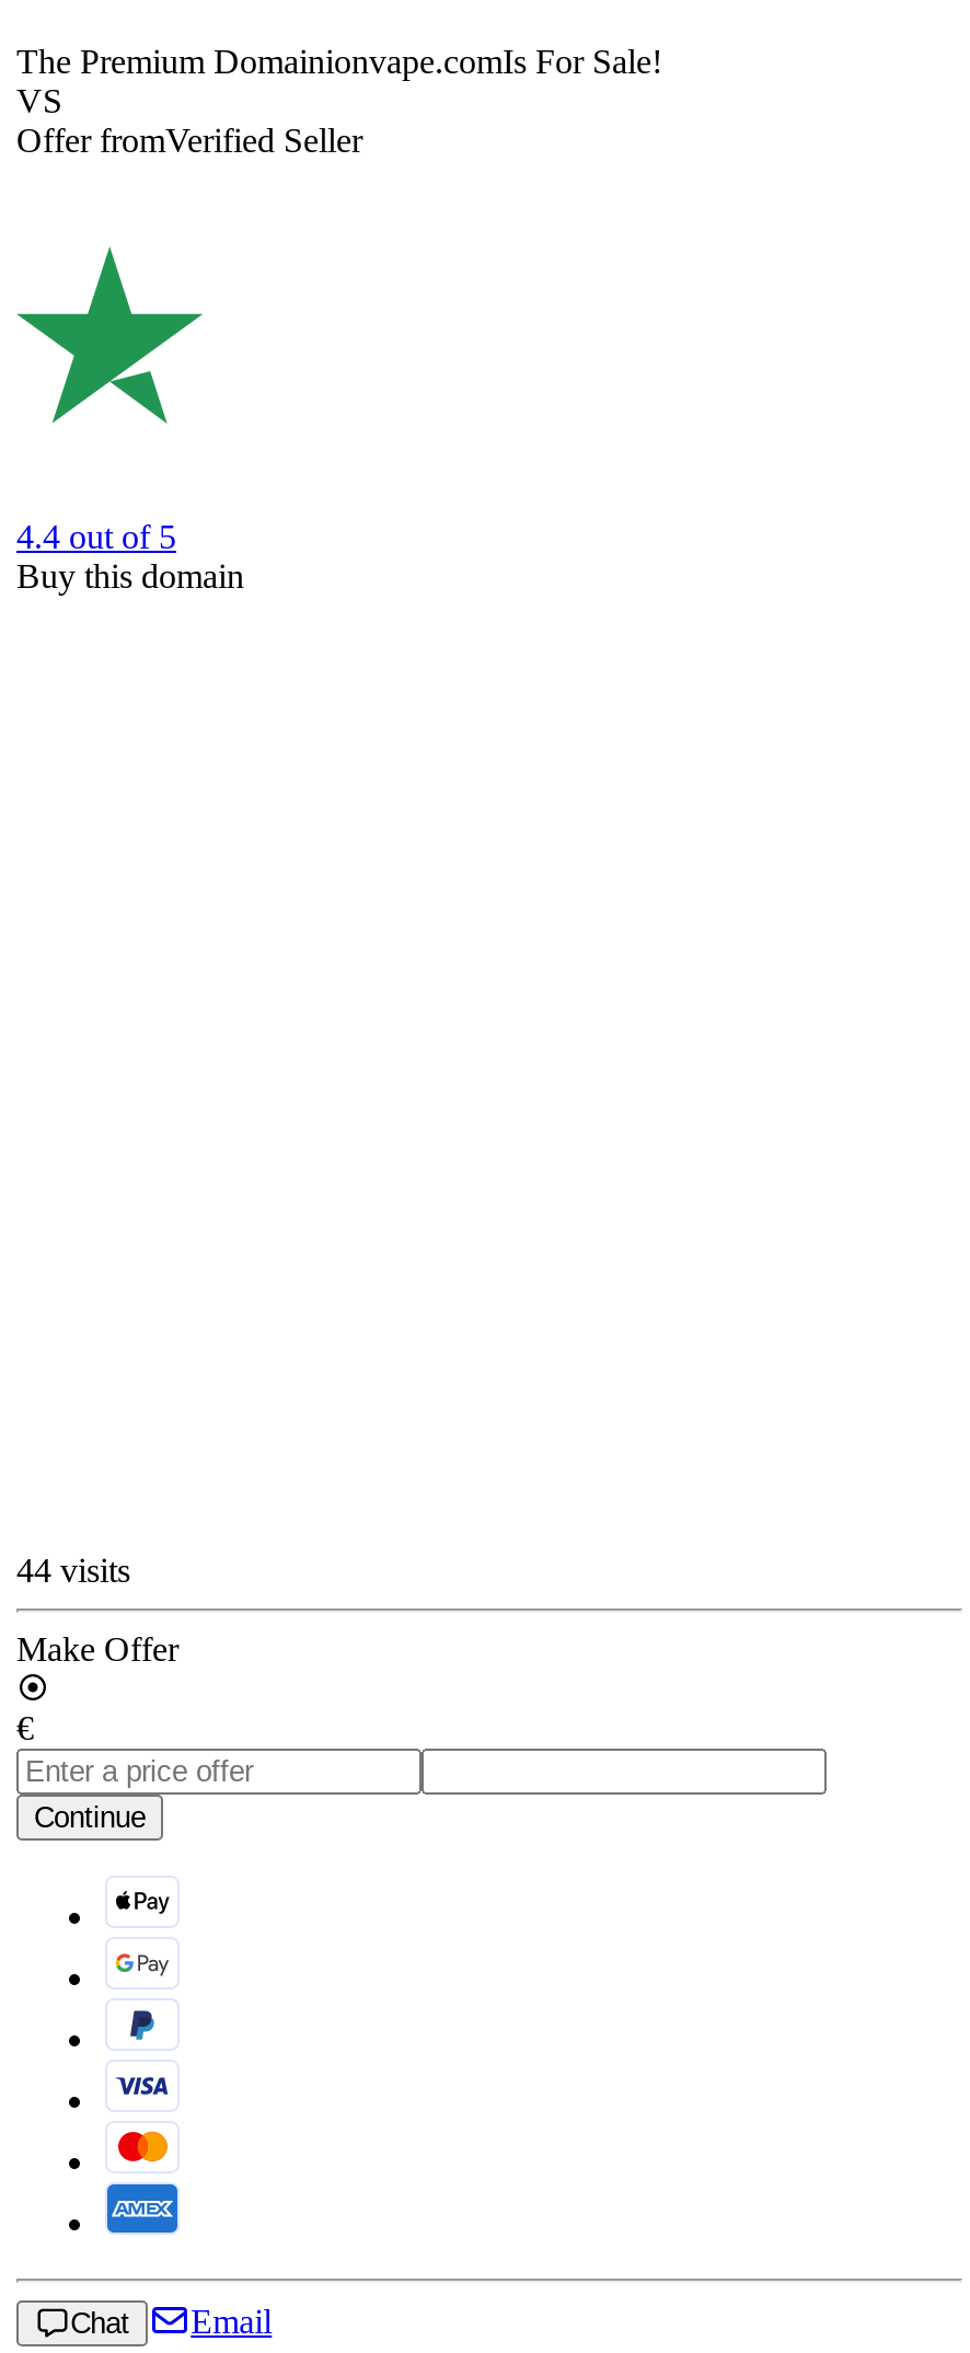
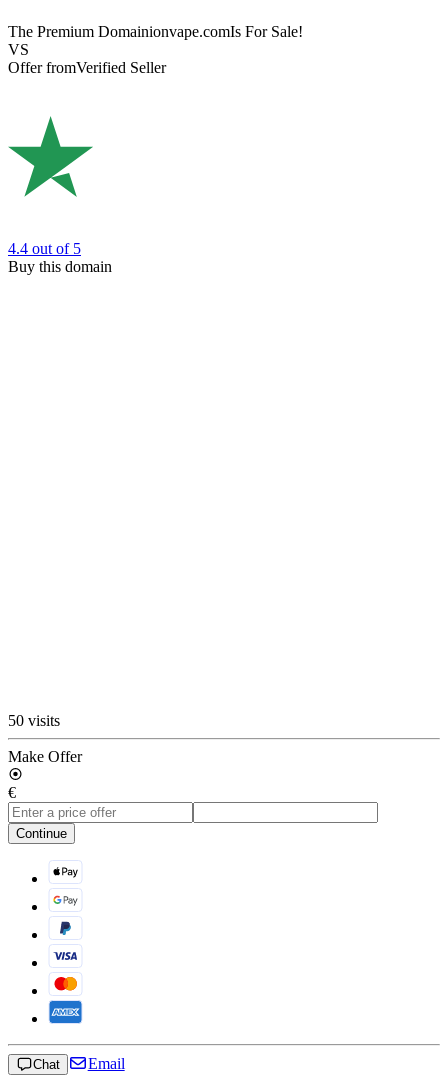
- 44 visits
+ 50 visits
